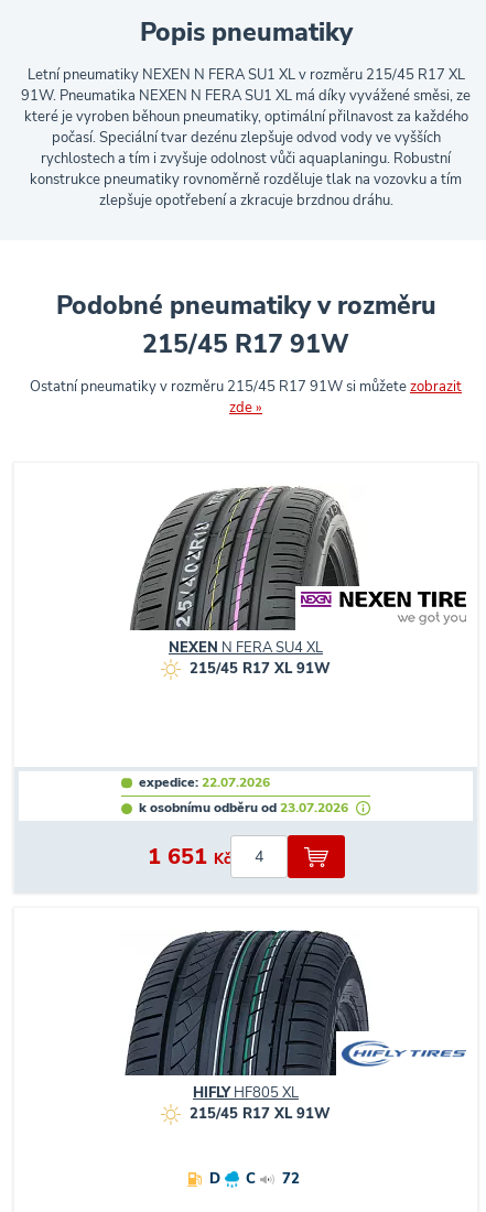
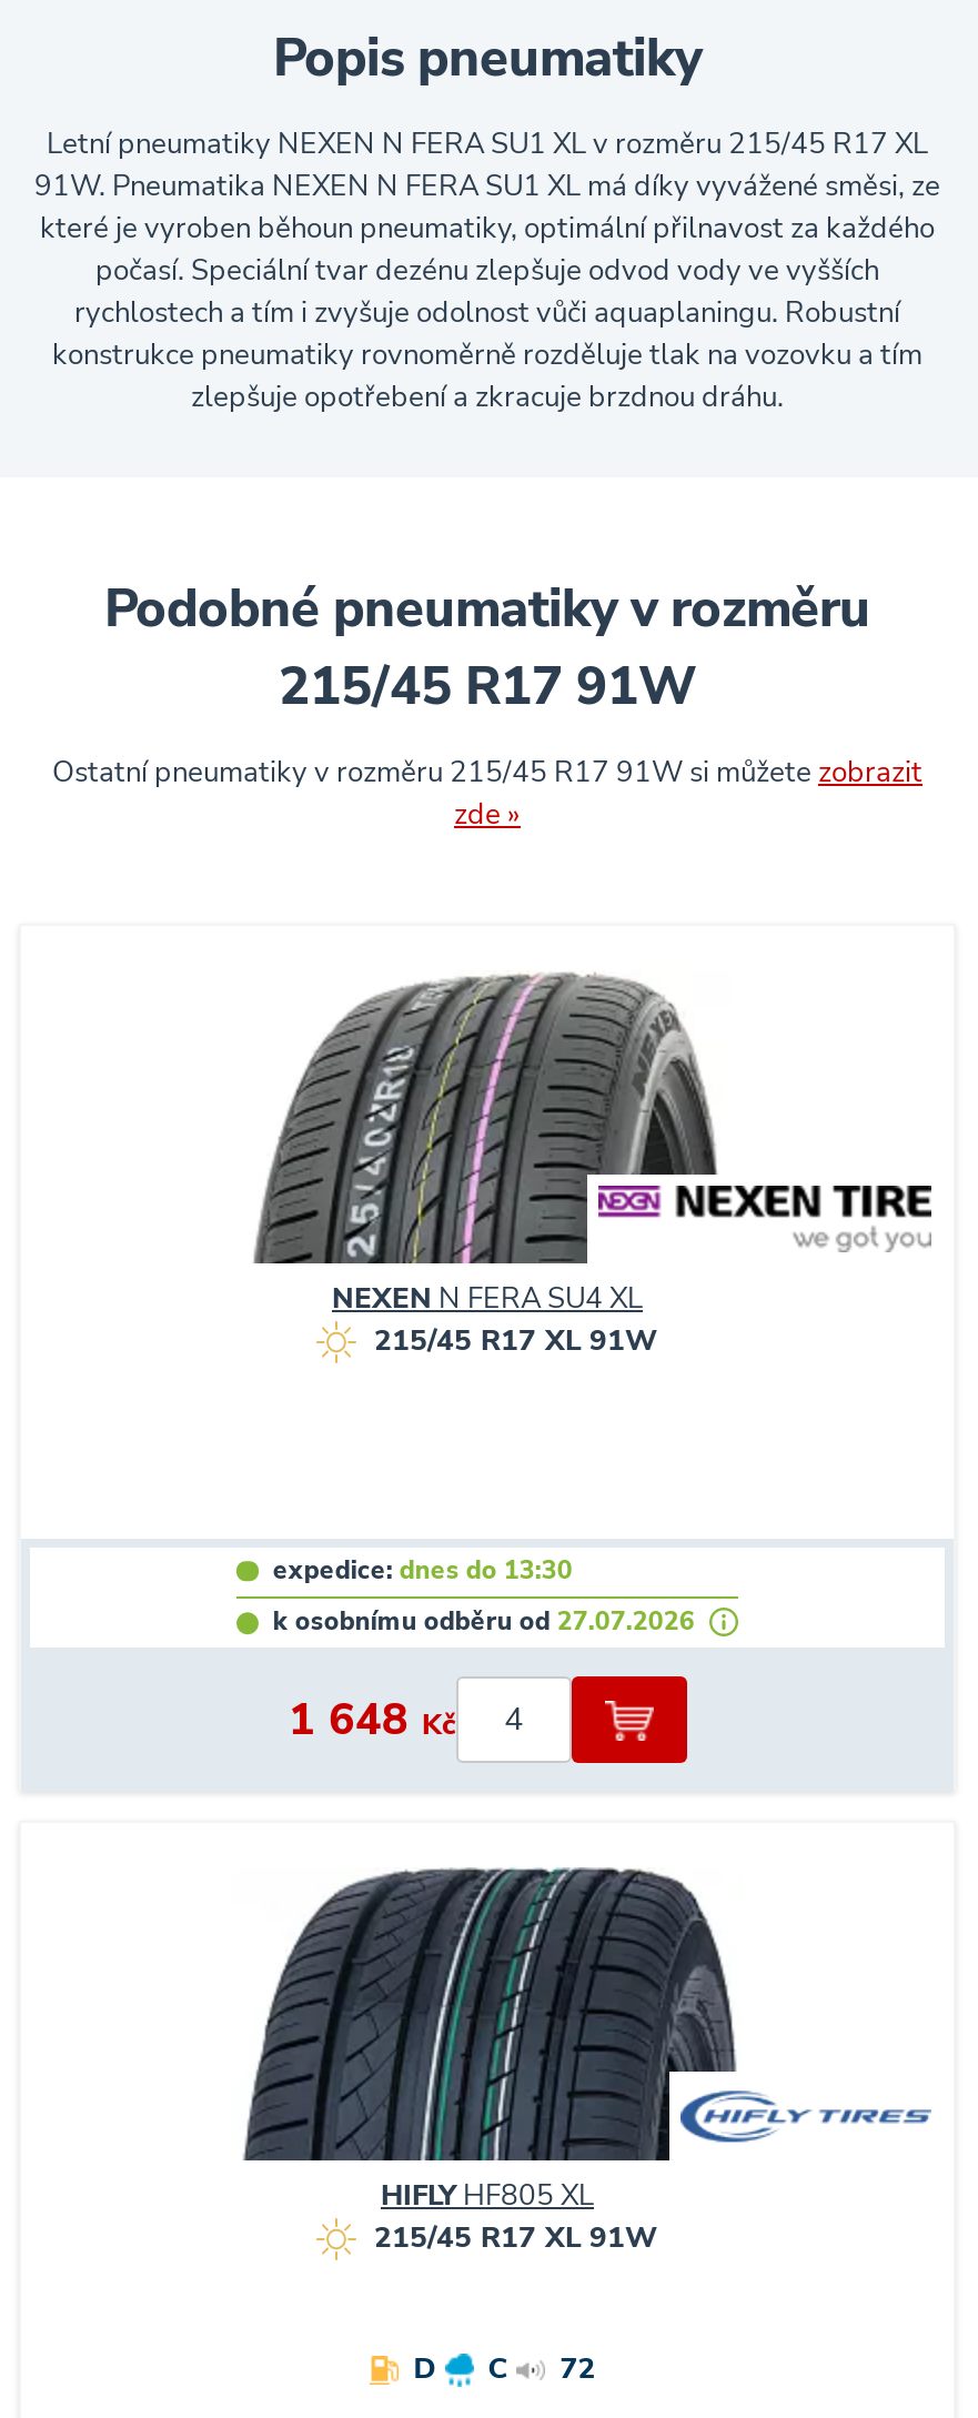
- expedice: 22.07.2026
- k osobnímu odběru od 23.07.2026
+ expedice: dnes do 13:30
+ k osobnímu odběru od 27.07.2026

- 1 651 Kč
+ 1 648 Kč
